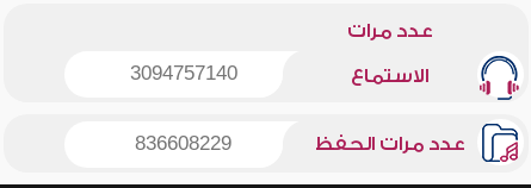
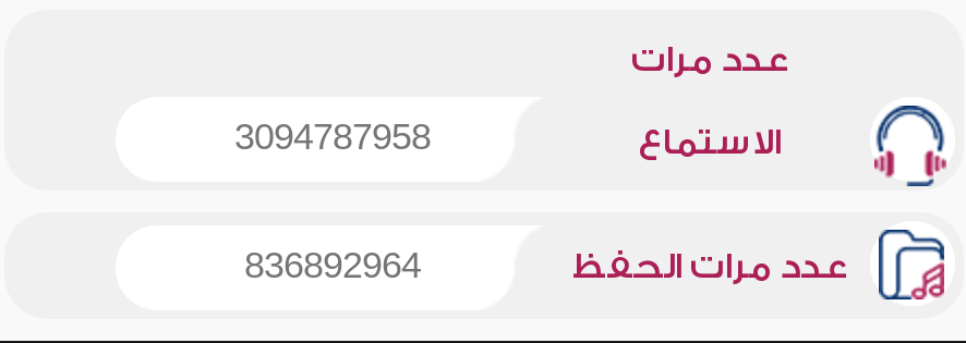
- 3094757140
+ 3094787958

- 836608229
+ 836892964
